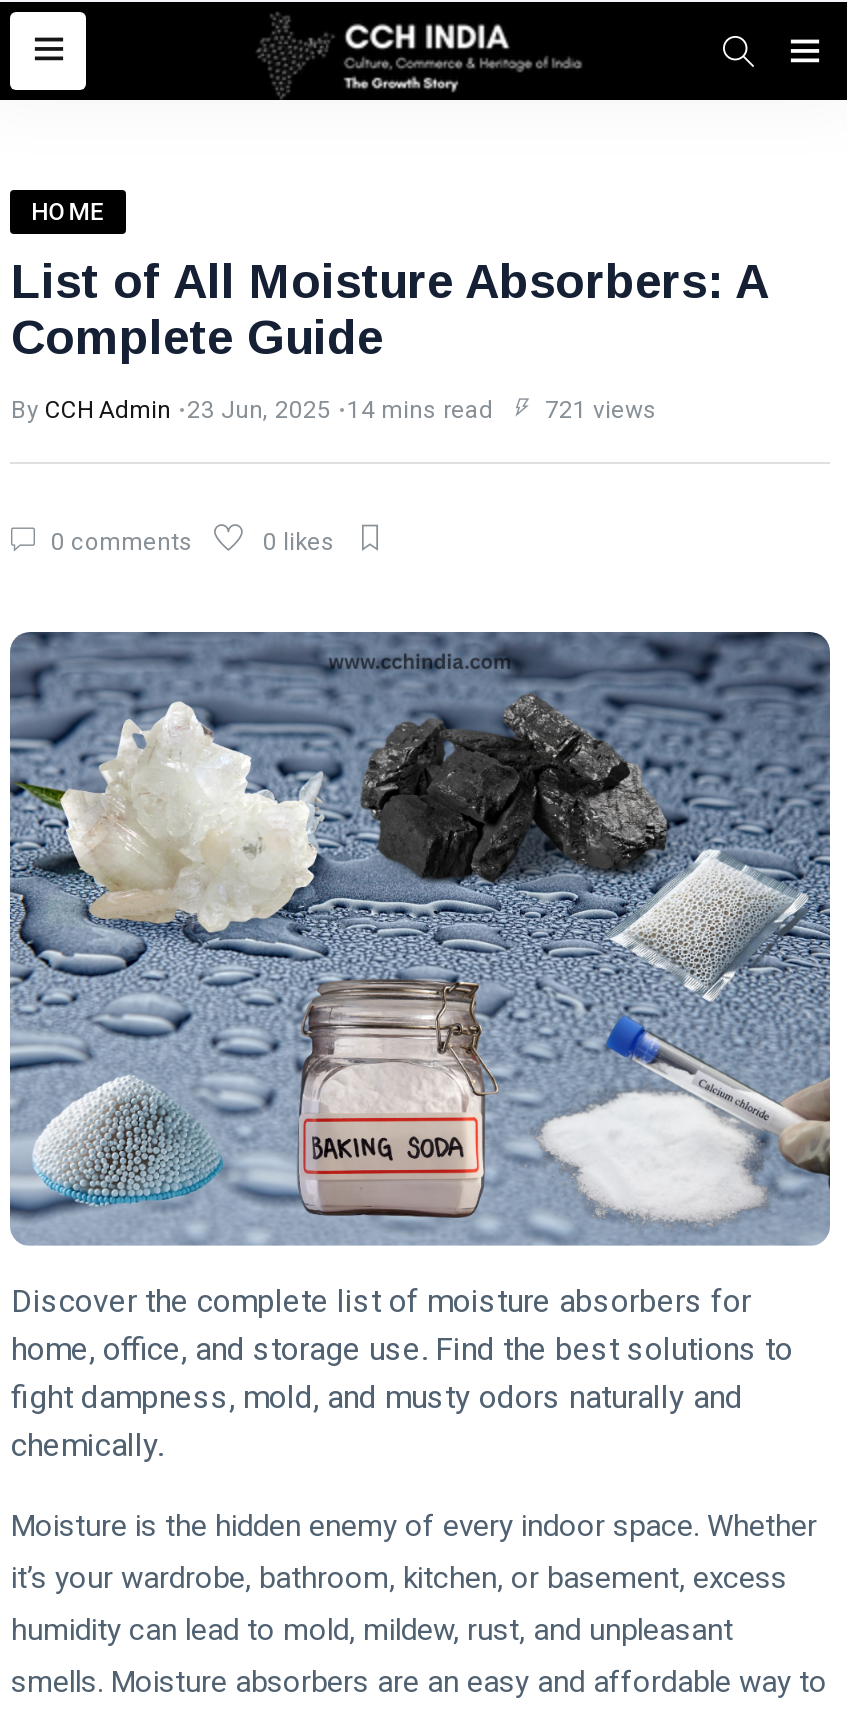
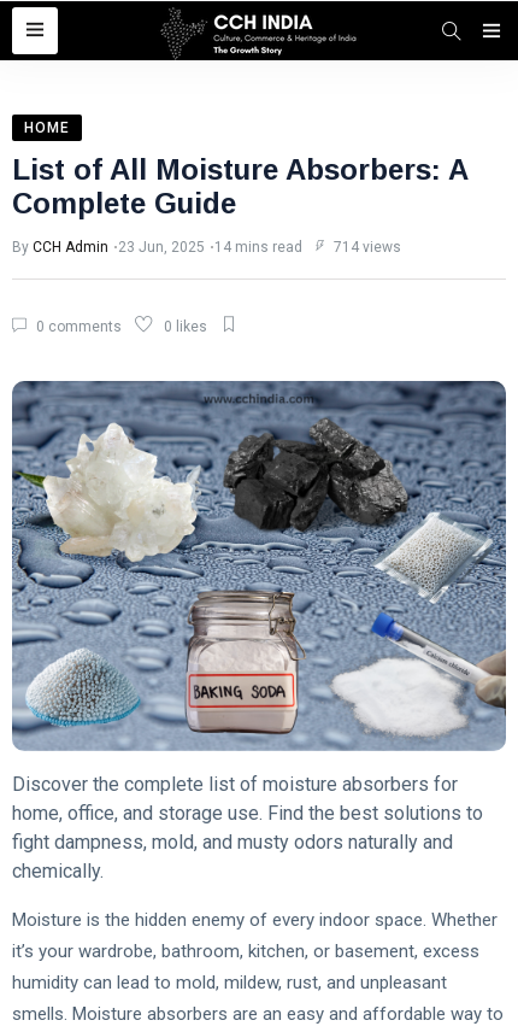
- 721 views
+ 714 views
